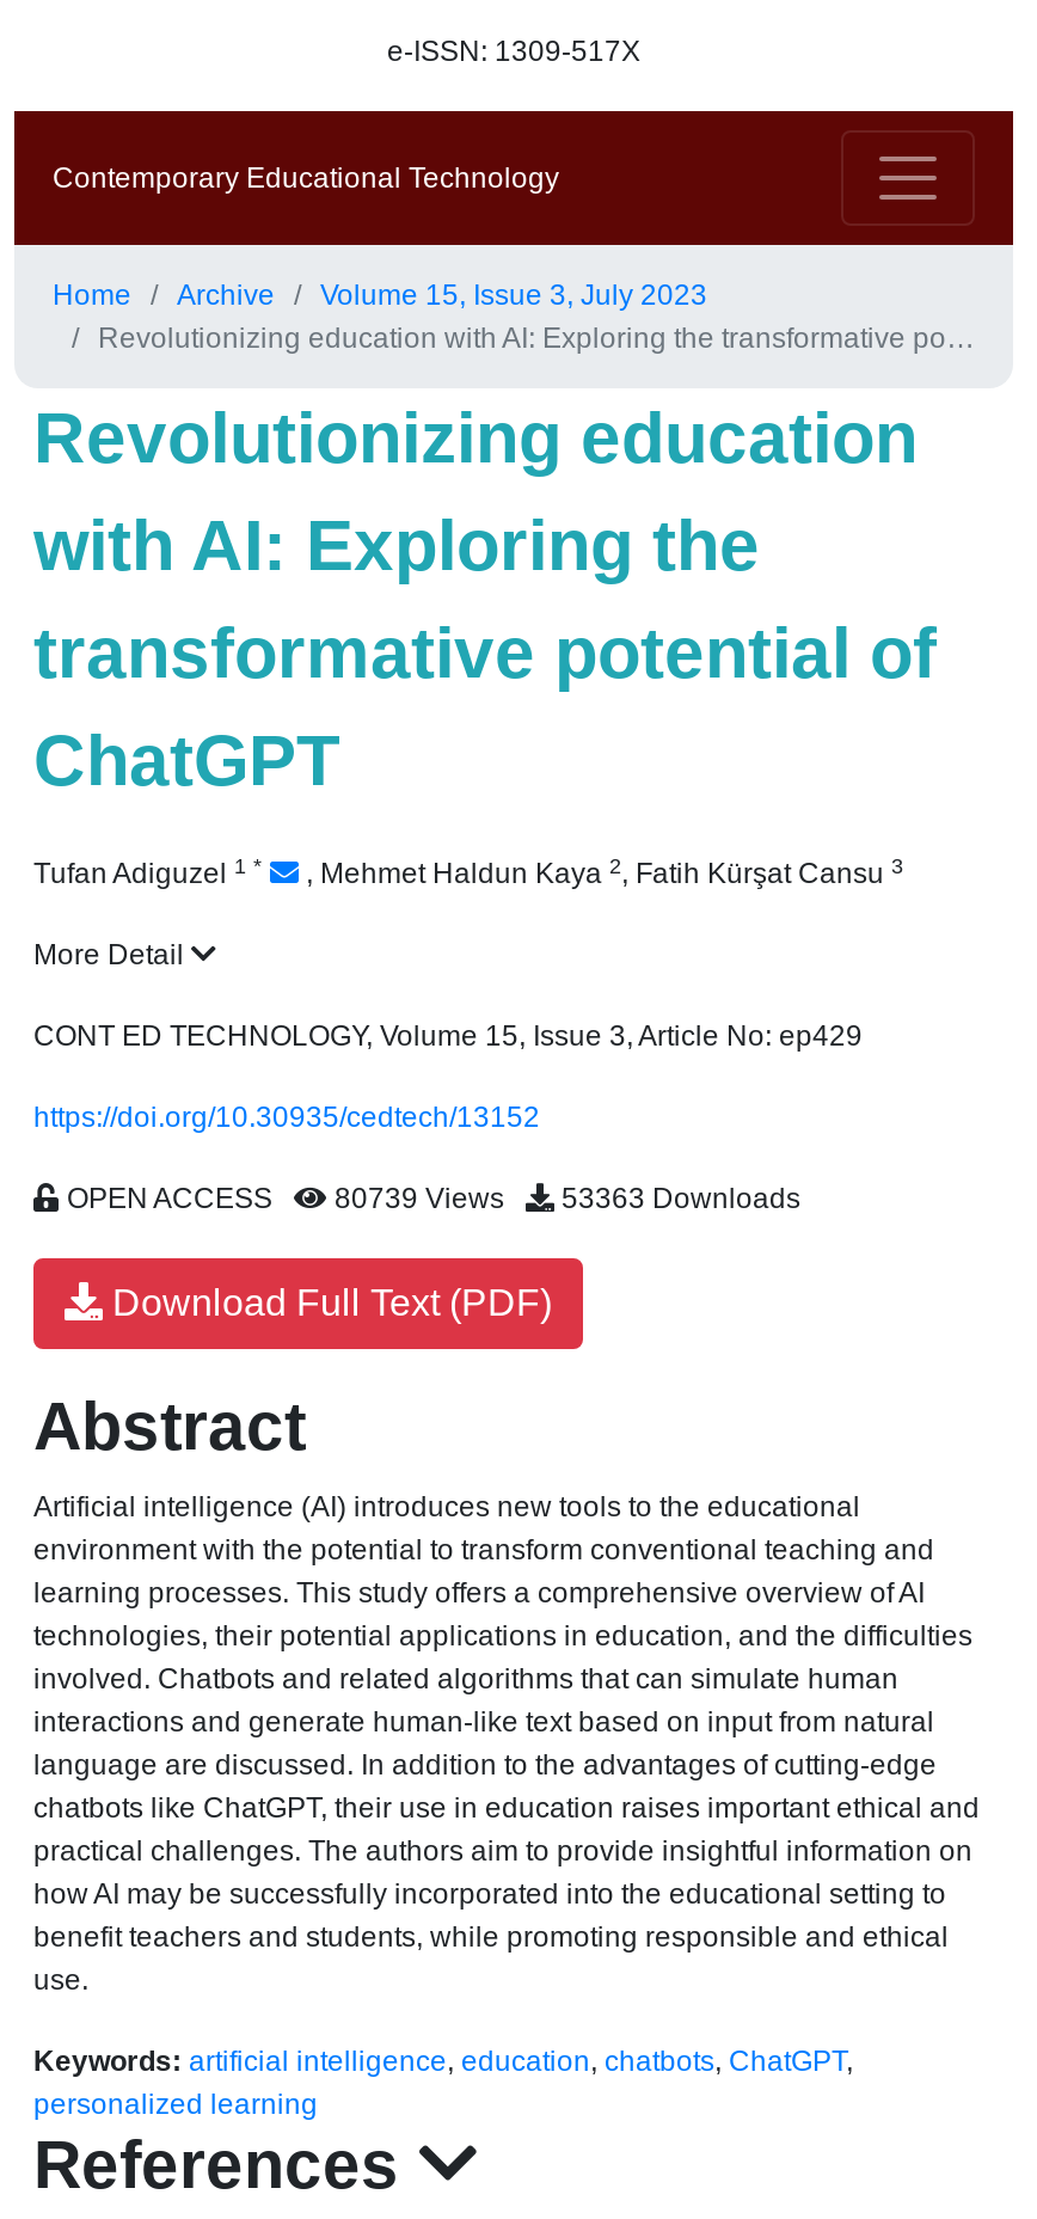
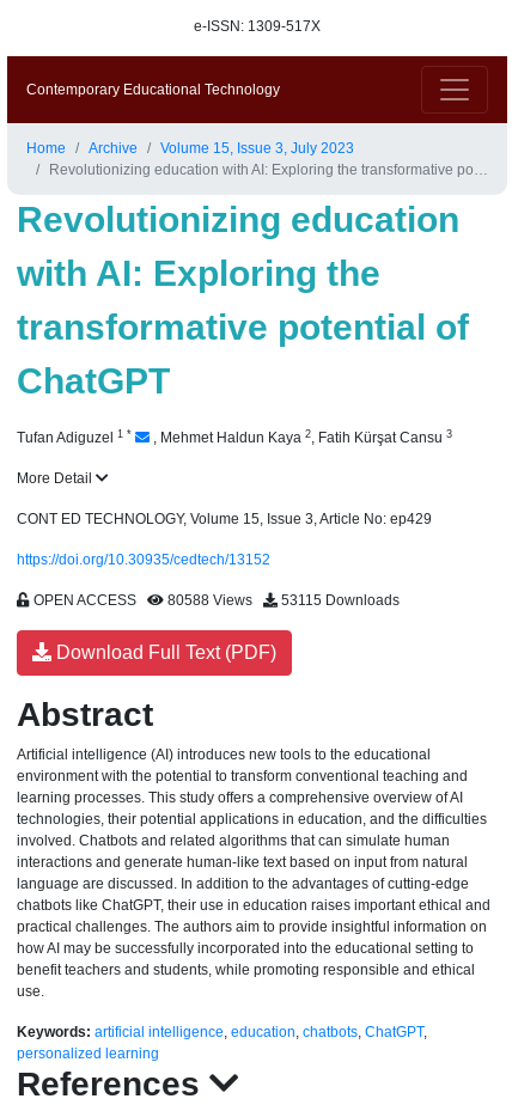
- 80739 Views
+ 80588 Views

- 53363 Downloads
+ 53115 Downloads
